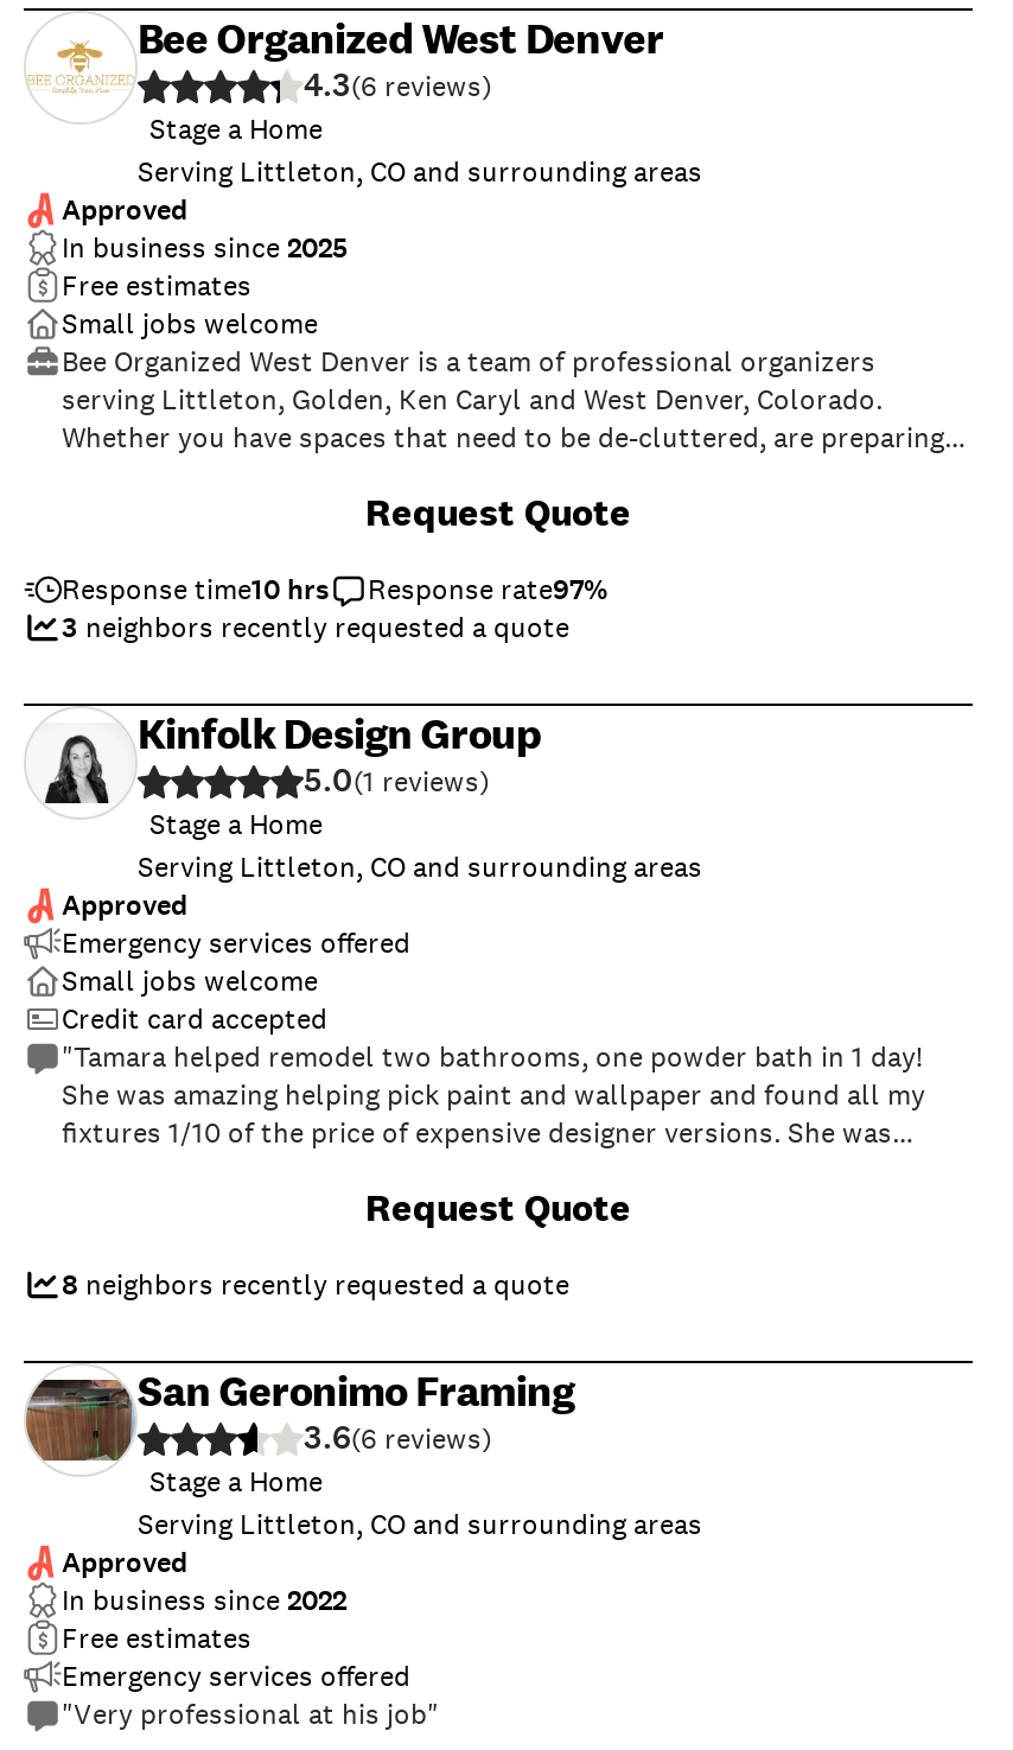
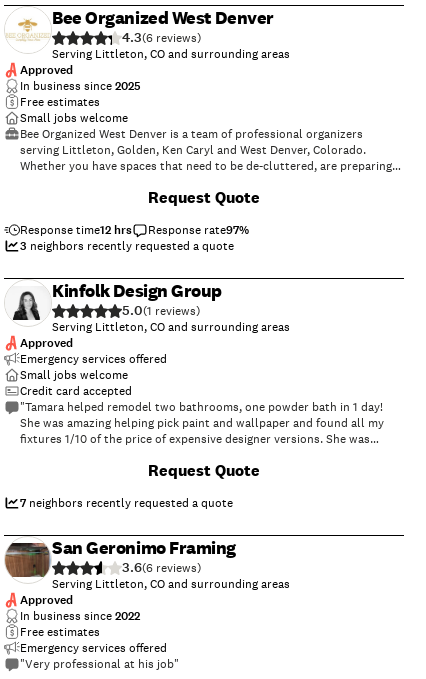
- Stage a Home

- Response time10 hrs
+ Response time12 hrs

- Stage a Home

- 8 neighbors recently requested a quote
+ 7 neighbors recently requested a quote

- Stage a Home
